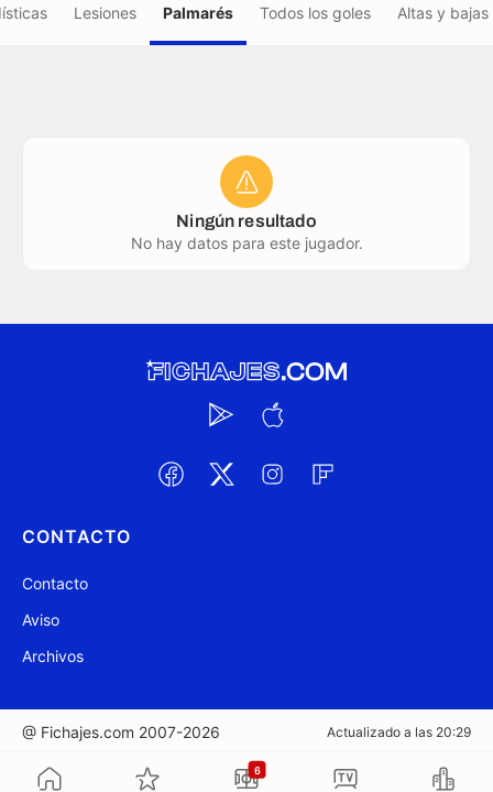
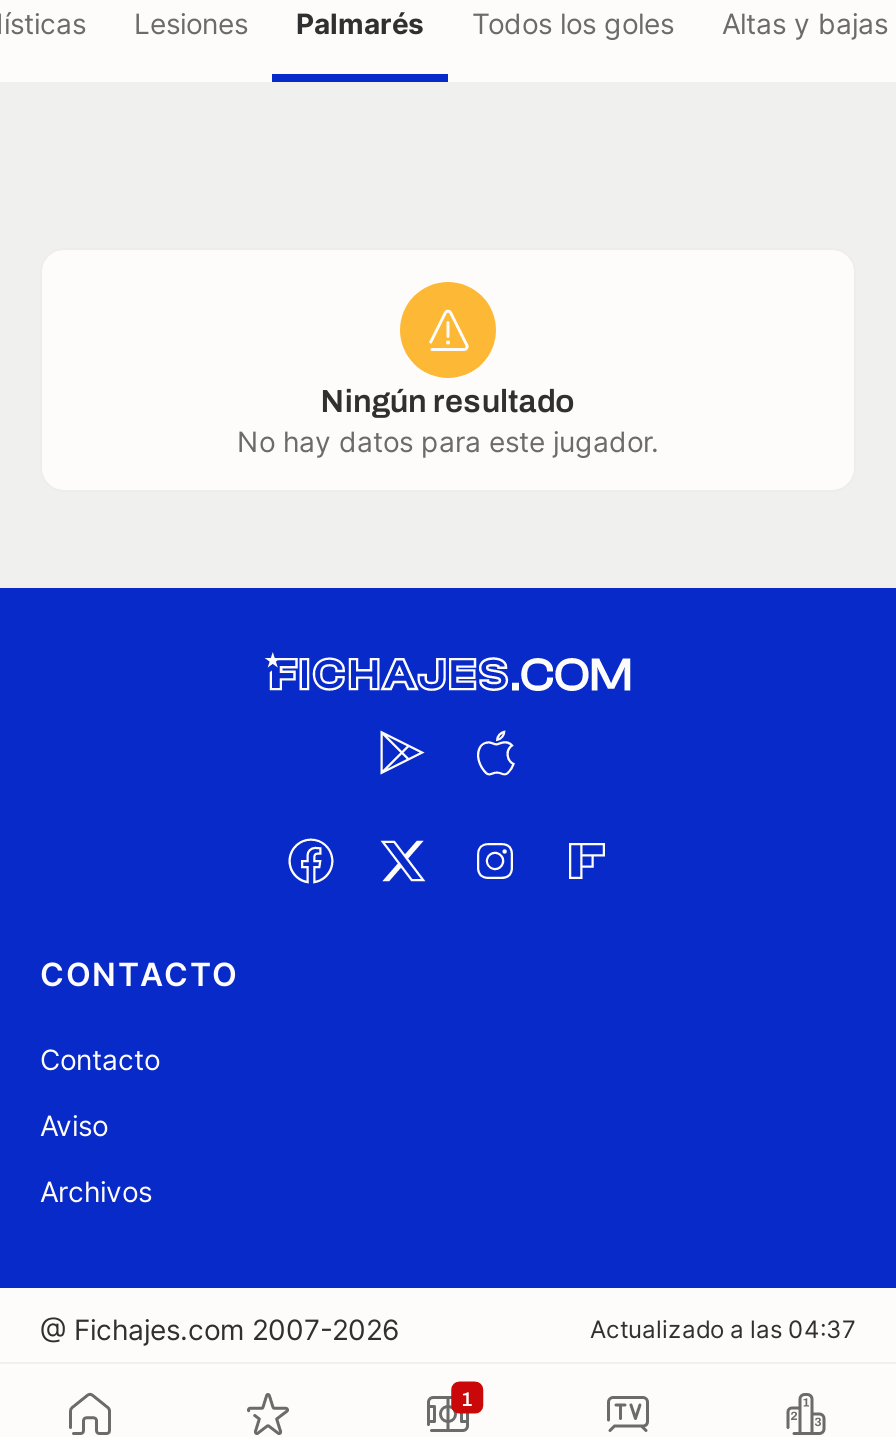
- Actualizado a las 20:29
+ Actualizado a las 04:37

- 6
+ 1
